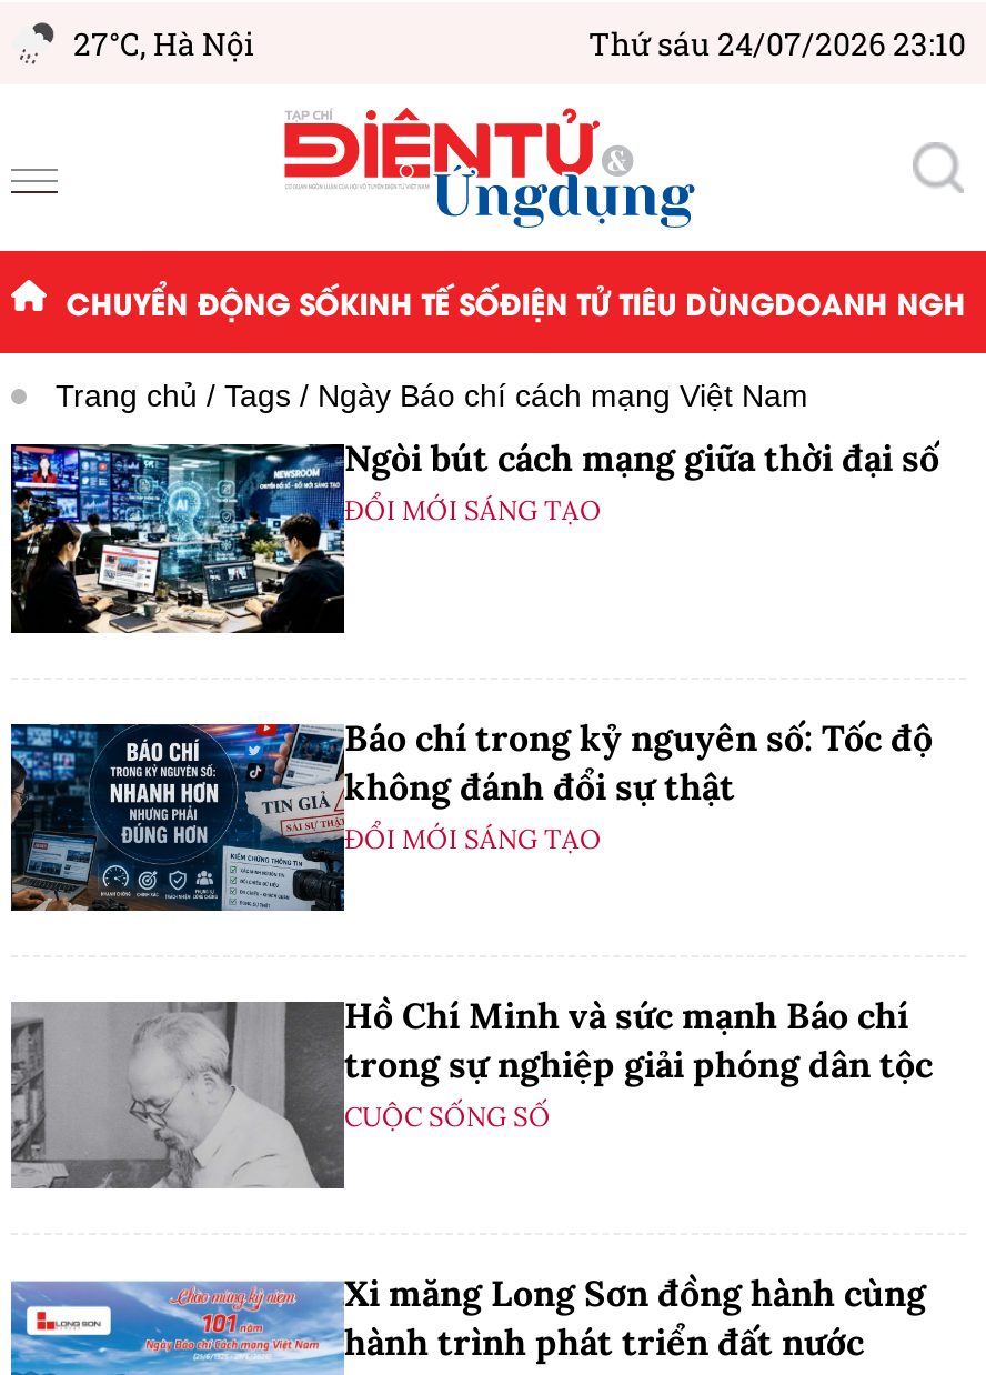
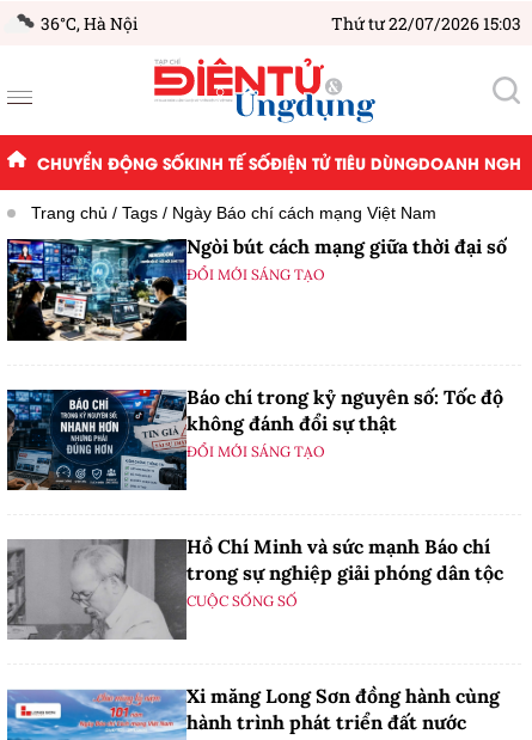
- 27°C, Hà Nội
+ 36°C, Hà Nội

- Thứ sáu 24/07/2026 23:10
+ Thứ tư 22/07/2026 15:03
